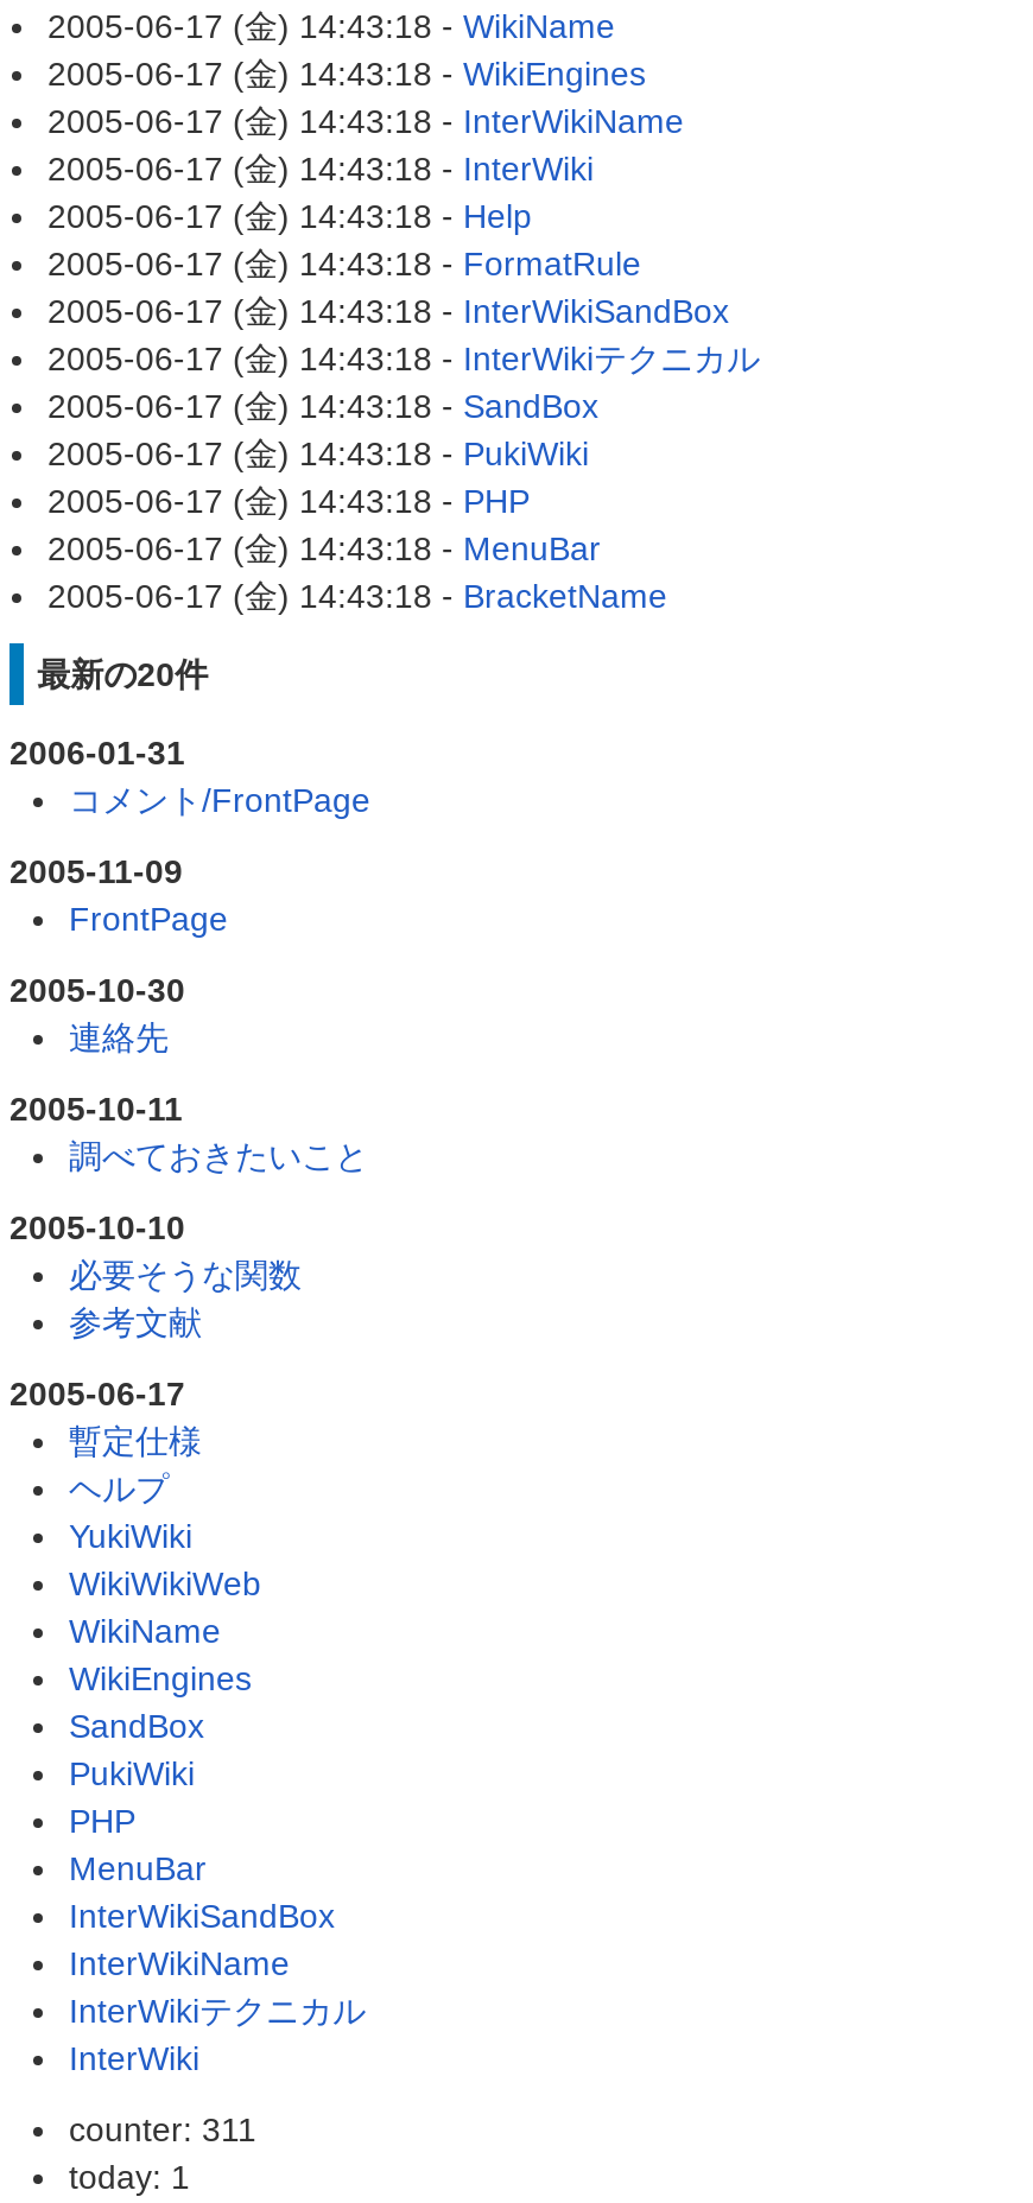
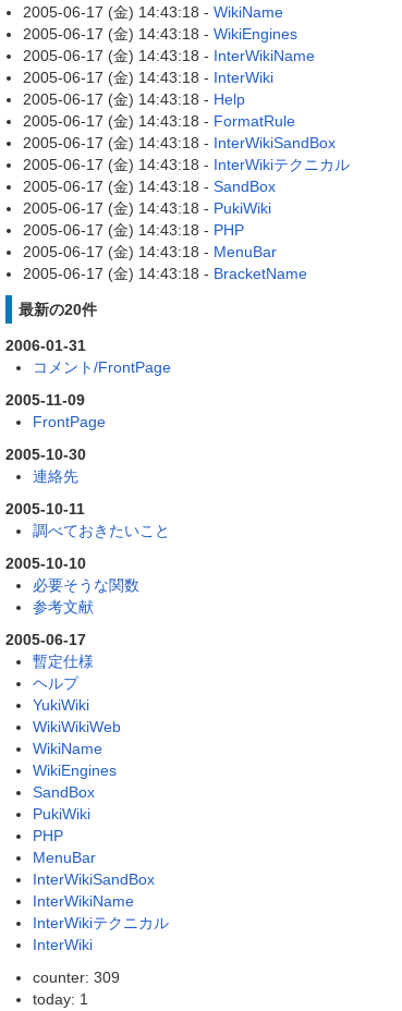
- counter: 311
+ counter: 309
